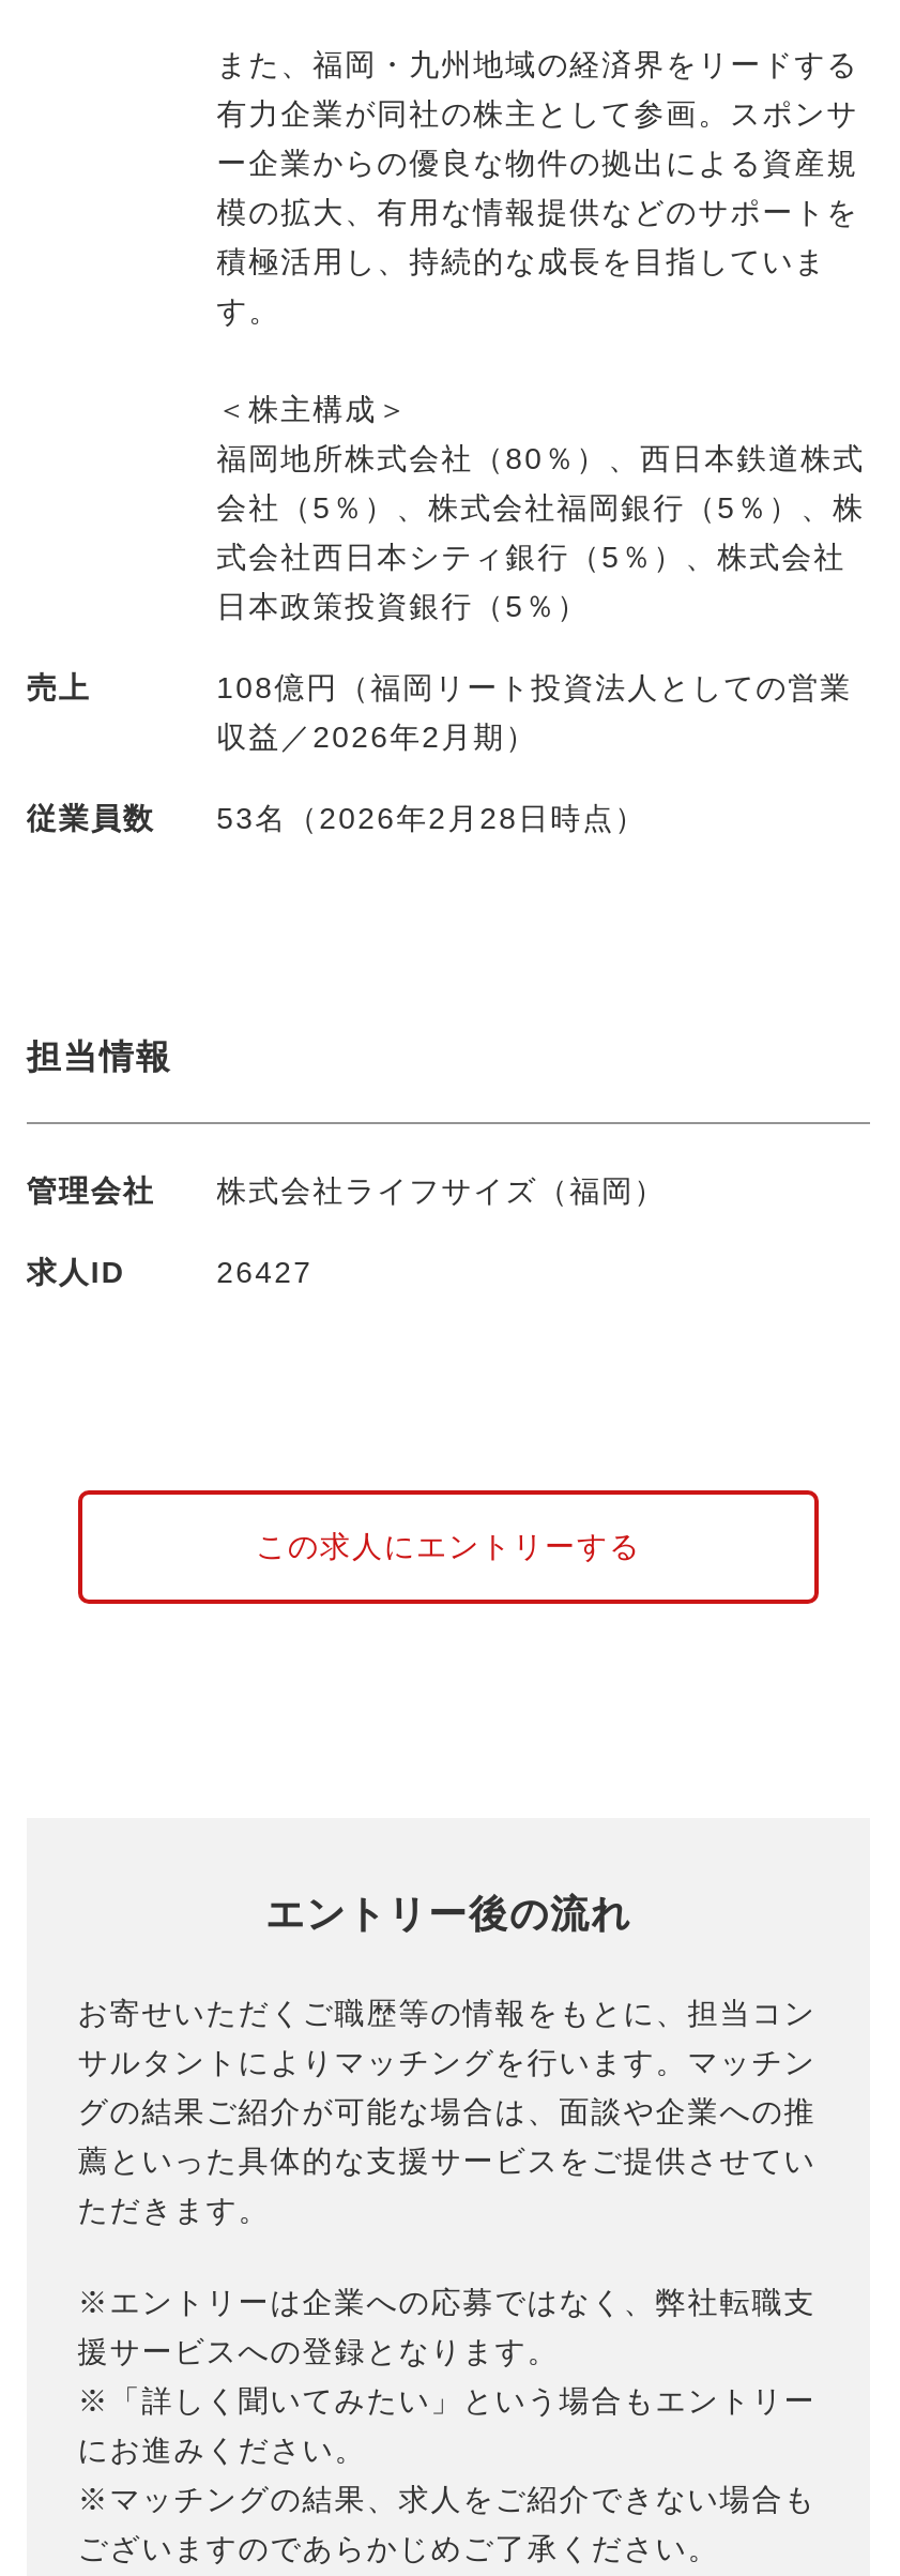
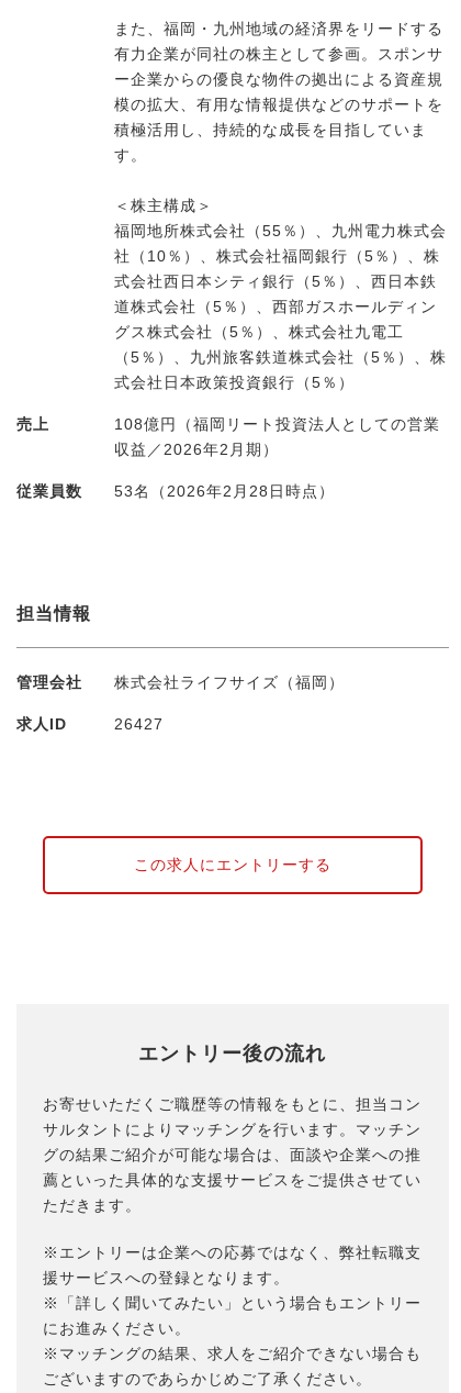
- 福岡地所株式会社（80％）、西日本鉄道株式
- 会社（5％）、株式会社福岡銀行（5％）、株
- 式会社西日本シティ銀行（5％）、株式会社
- 日本政策投資銀行（5％）
+ 福岡地所株式会社（55％）、九州電力株式会
+ 社（10％）、株式会社福岡銀行（5％）、株
+ 式会社西日本シティ銀行（5％）、西日本鉄
+ 道株式会社（5％）、西部ガスホールディン
+ グス株式会社（5％）、株式会社九電工
+ （5％）、九州旅客鉄道株式会社（5％）、株
+ 式会社日本政策投資銀行（5％）
